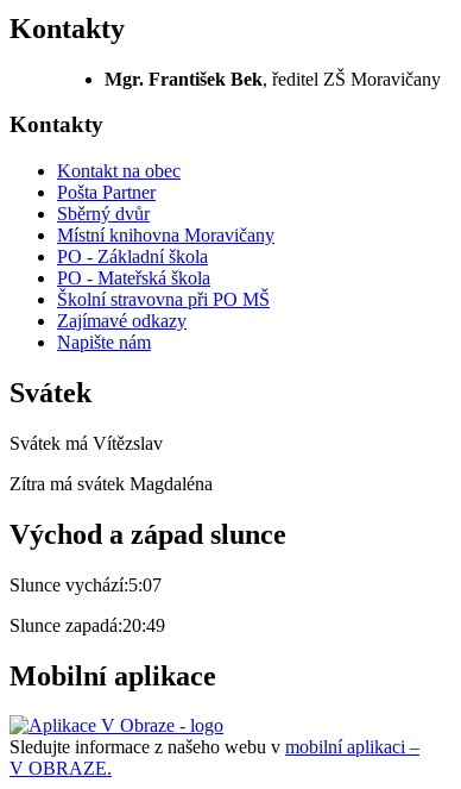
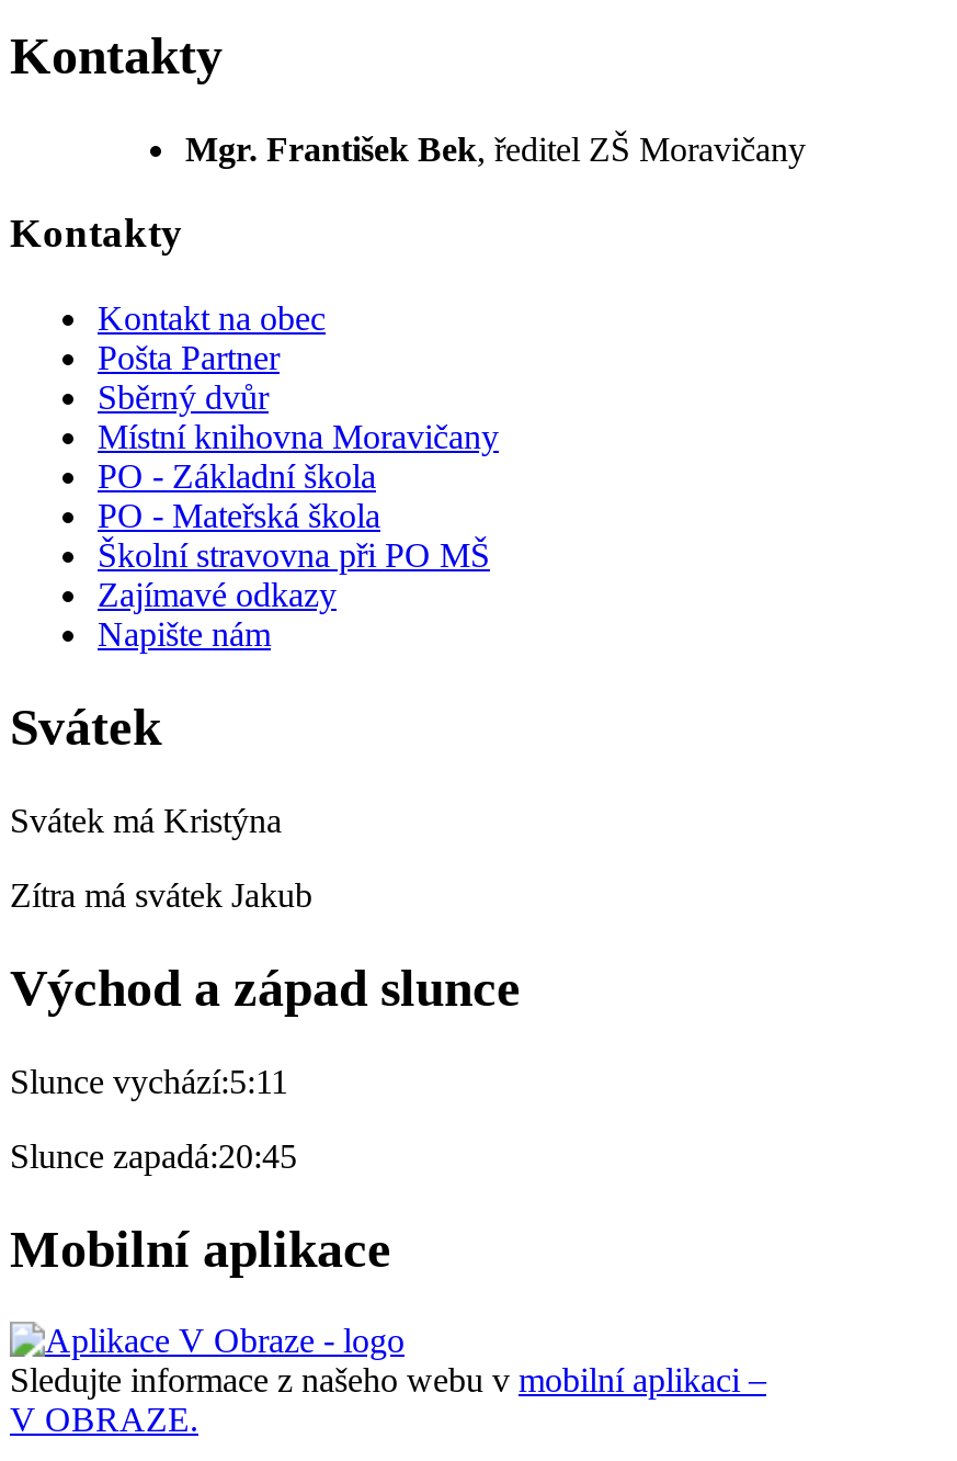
- Svátek má Vítězslav
+ Svátek má Kristýna

- Zítra má svátek Magdaléna
+ Zítra má svátek Jakub

- Slunce vychází:5:07
+ Slunce vychází:5:11

- Slunce zapadá:20:49
+ Slunce zapadá:20:45
